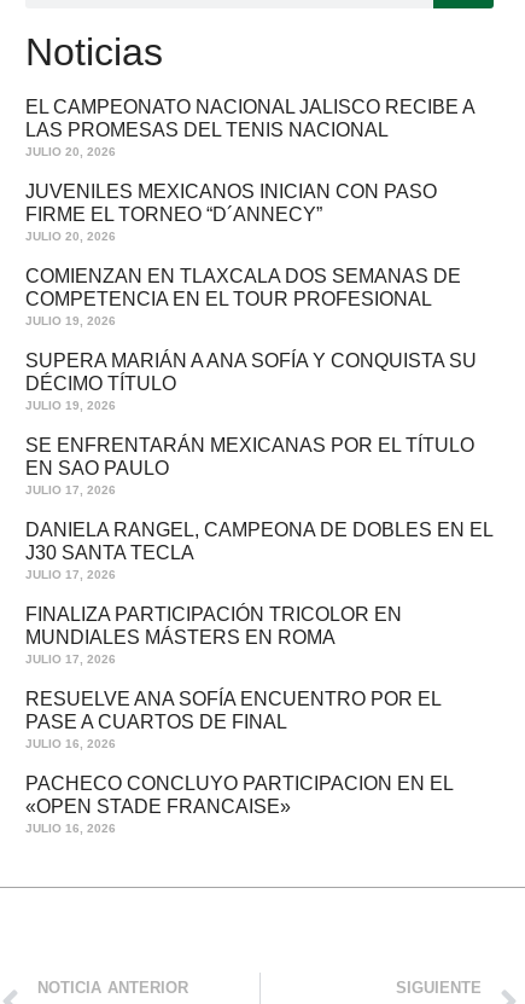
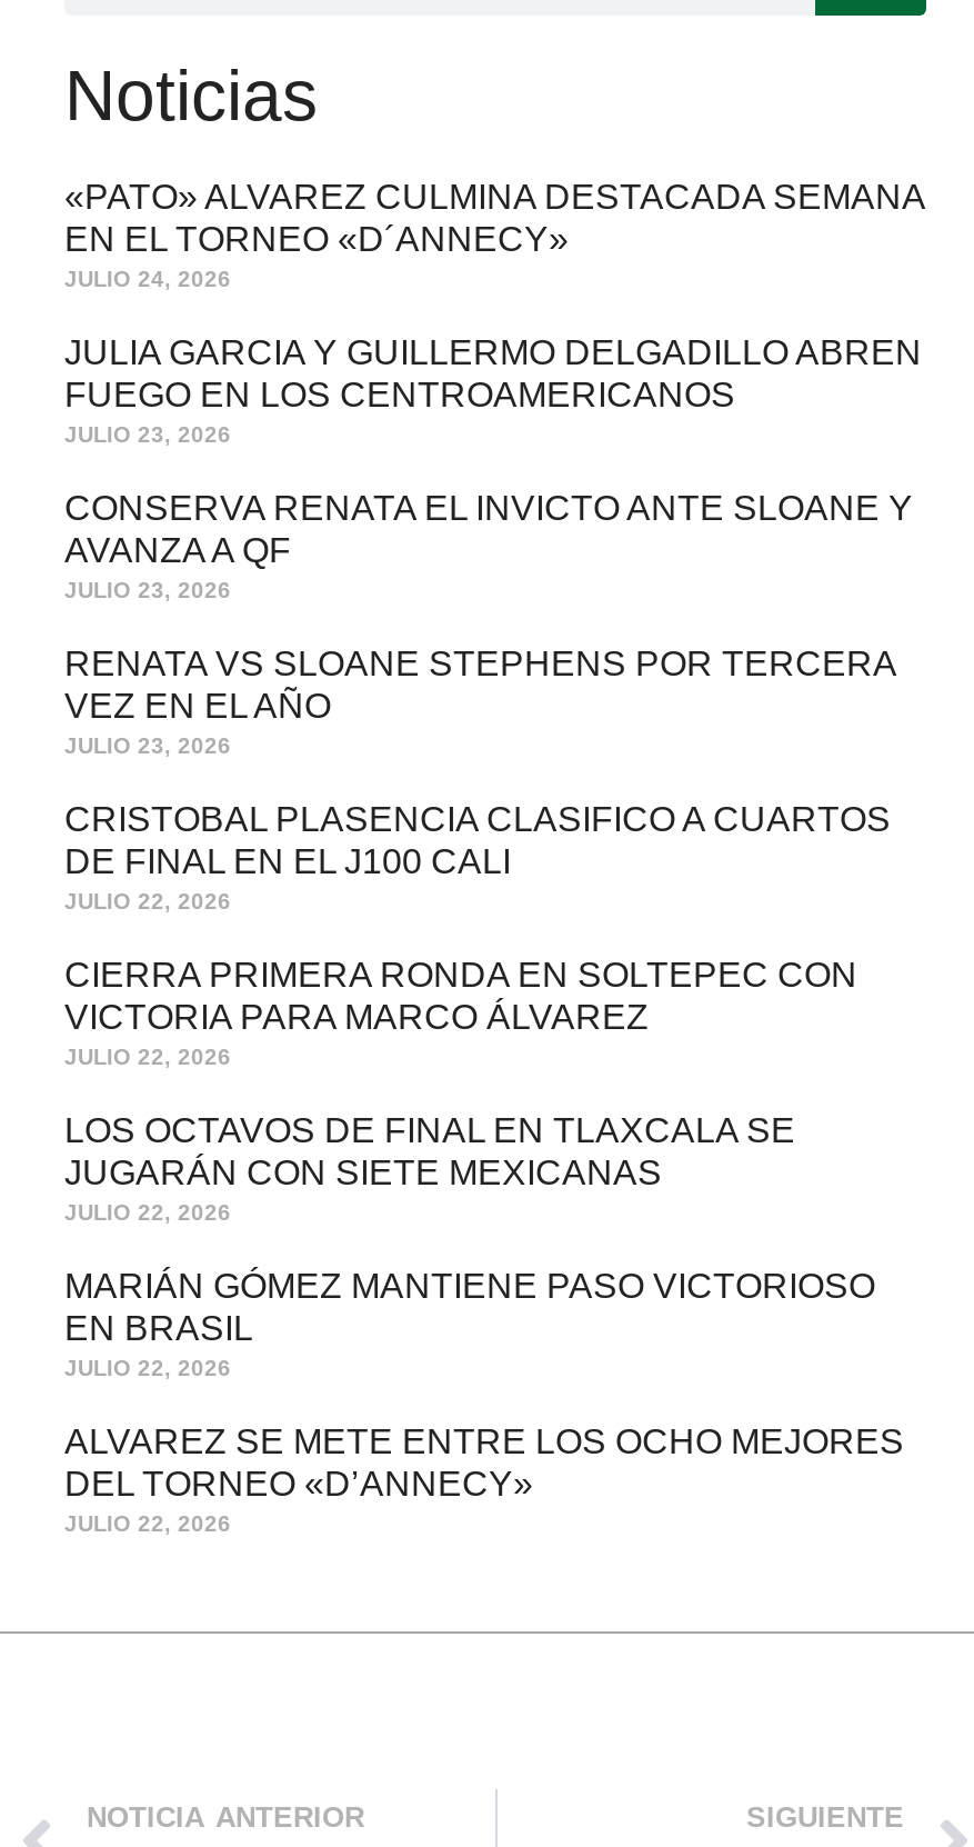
- EL CAMPEONATO NACIONAL JALISCO RECIBE A
- LAS PROMESAS DEL TENIS NACIONAL
- JULIO 20, 2026
+ «PATO» ALVAREZ CULMINA DESTACADA SEMANA
+ EN EL TORNEO «D´ANNECY»
+ JULIO 24, 2026

- JUVENILES MEXICANOS INICIAN CON PASO
- FIRME EL TORNEO “D´ANNECY”
- JULIO 20, 2026
+ JULIA GARCIA Y GUILLERMO DELGADILLO ABREN
+ FUEGO EN LOS CENTROAMERICANOS
+ JULIO 23, 2026

- COMIENZAN EN TLAXCALA DOS SEMANAS DE
- COMPETENCIA EN EL TOUR PROFESIONAL
- JULIO 19, 2026
+ CONSERVA RENATA EL INVICTO ANTE SLOANE Y
+ AVANZA A QF
+ JULIO 23, 2026

- SUPERA MARIÁN A ANA SOFÍA Y CONQUISTA SU
- DÉCIMO TÍTULO
- JULIO 19, 2026
+ RENATA VS SLOANE STEPHENS POR TERCERA
+ VEZ EN EL AÑO
+ JULIO 23, 2026

- SE ENFRENTARÁN MEXICANAS POR EL TÍTULO
- EN SAO PAULO
- JULIO 17, 2026
+ CRISTOBAL PLASENCIA CLASIFICO A CUARTOS
+ DE FINAL EN EL J100 CALI
+ JULIO 22, 2026

- DANIELA RANGEL, CAMPEONA DE DOBLES EN EL
- J30 SANTA TECLA
- JULIO 17, 2026
+ CIERRA PRIMERA RONDA EN SOLTEPEC CON
+ VICTORIA PARA MARCO ÁLVAREZ
+ JULIO 22, 2026

- FINALIZA PARTICIPACIÓN TRICOLOR EN
- MUNDIALES MÁSTERS EN ROMA
- JULIO 17, 2026
+ LOS OCTAVOS DE FINAL EN TLAXCALA SE
+ JUGARÁN CON SIETE MEXICANAS
+ JULIO 22, 2026

- RESUELVE ANA SOFÍA ENCUENTRO POR EL
- PASE A CUARTOS DE FINAL
- JULIO 16, 2026
+ MARIÁN GÓMEZ MANTIENE PASO VICTORIOSO
+ EN BRASIL
+ JULIO 22, 2026

- PACHECO CONCLUYO PARTICIPACION EN EL
- «OPEN STADE FRANCAISE»
- JULIO 16, 2026
+ ALVAREZ SE METE ENTRE LOS OCHO MEJORES
+ DEL TORNEO «D’ANNECY»
+ JULIO 22, 2026
